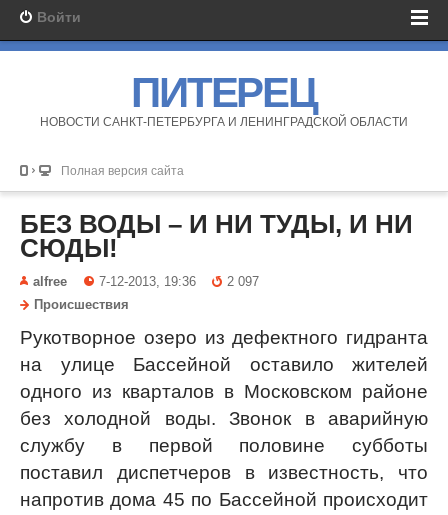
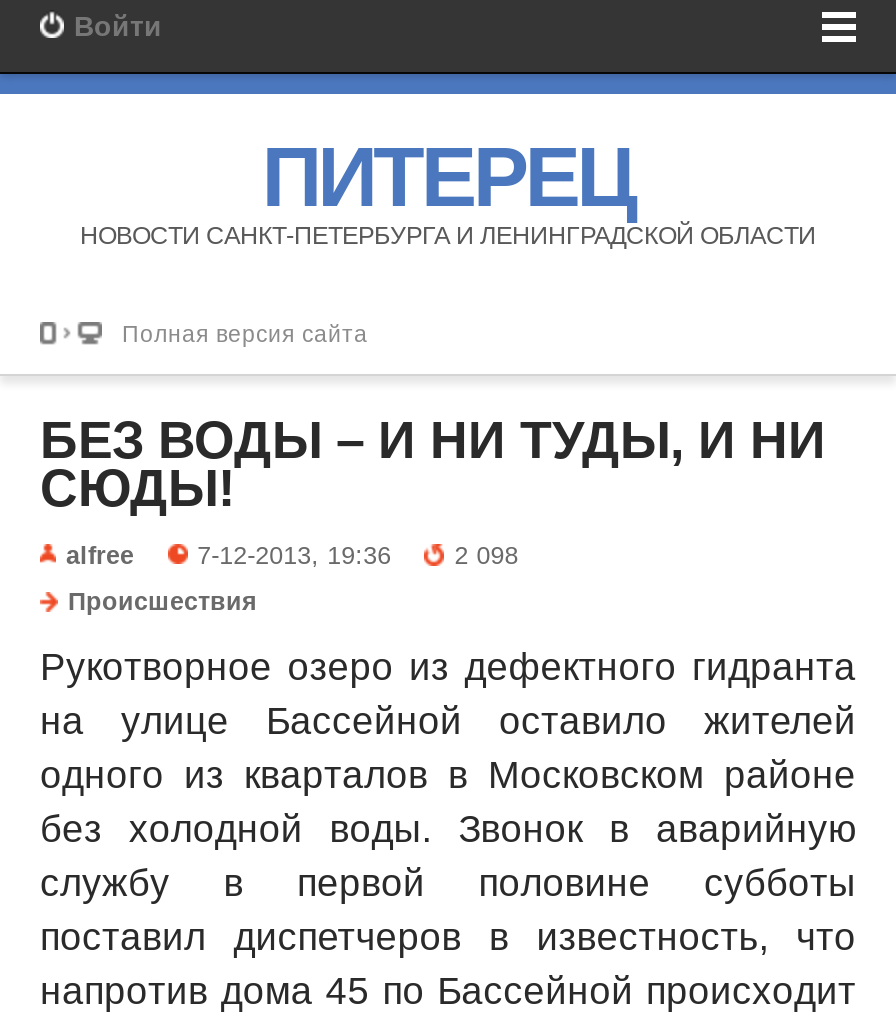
- 2 097
+ 2 098
